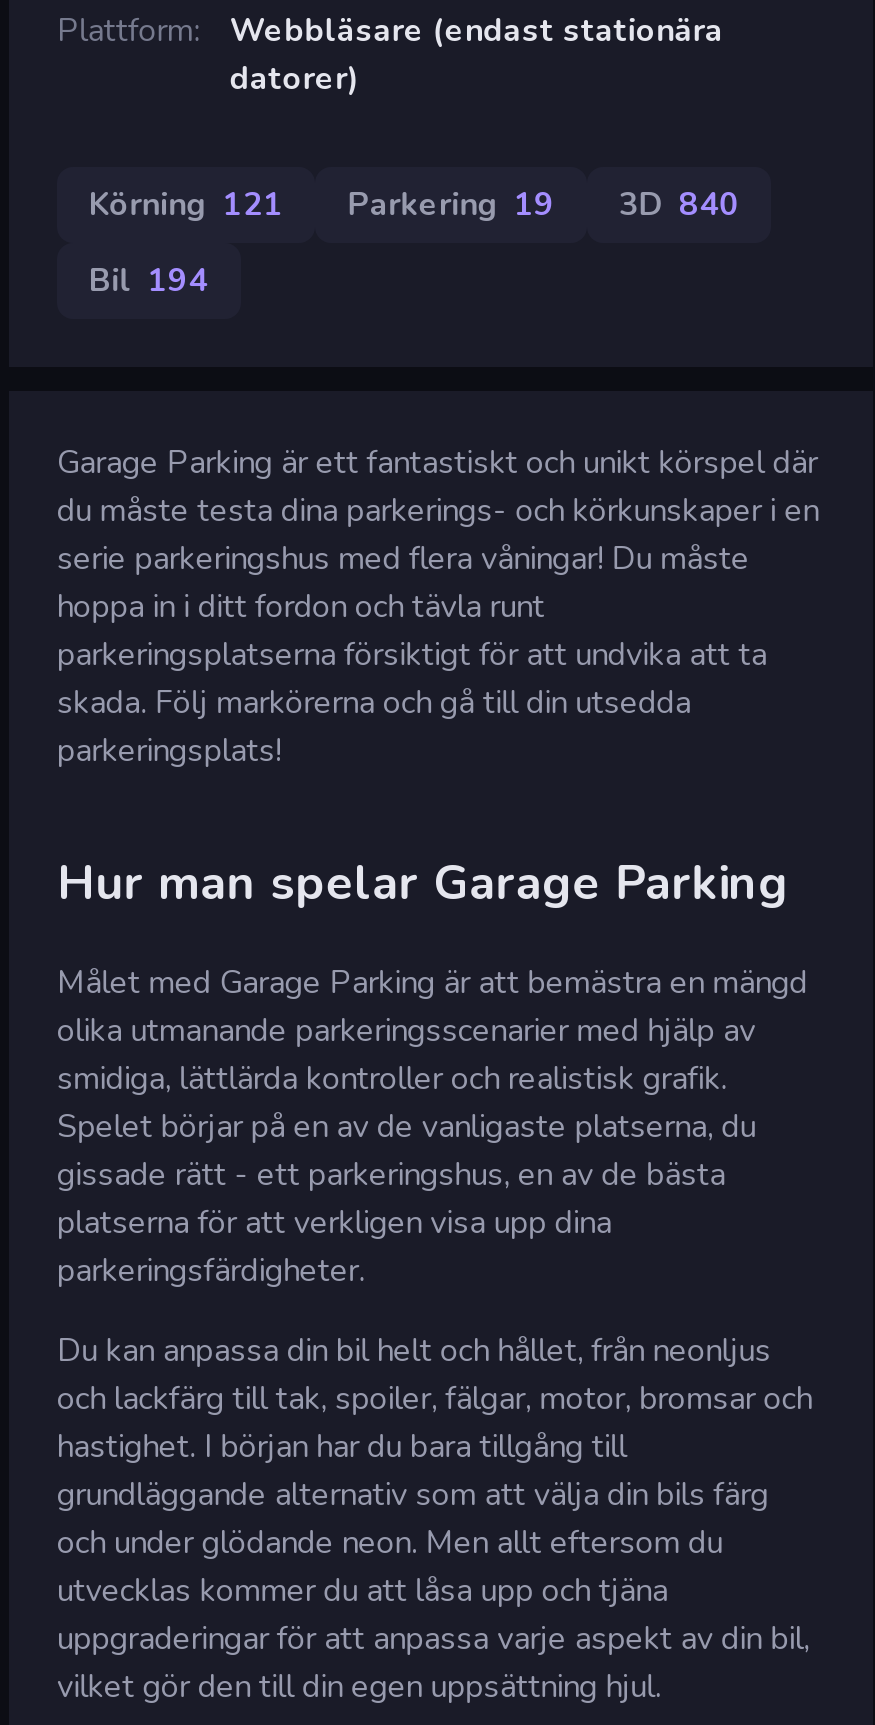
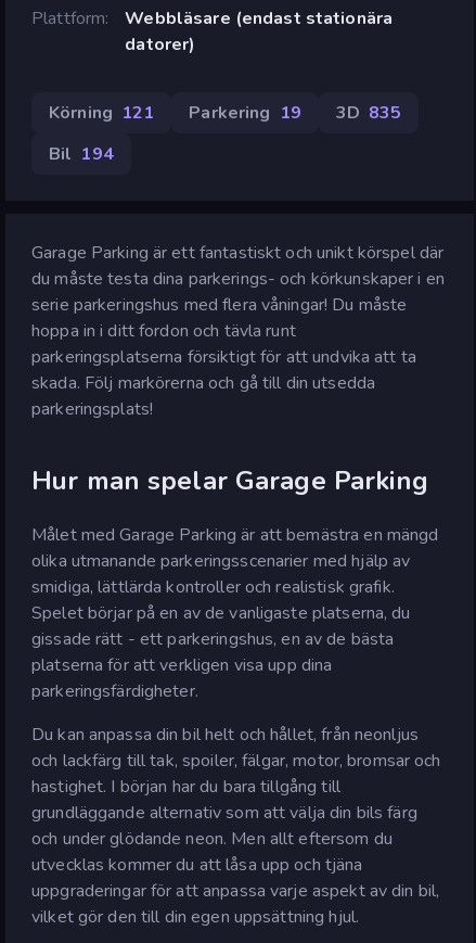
- Körning 121 Parkering 19 3D 840
+ Körning 121 Parkering 19 3D 835
